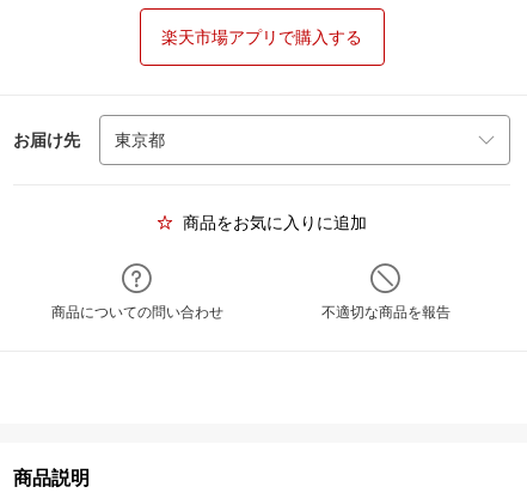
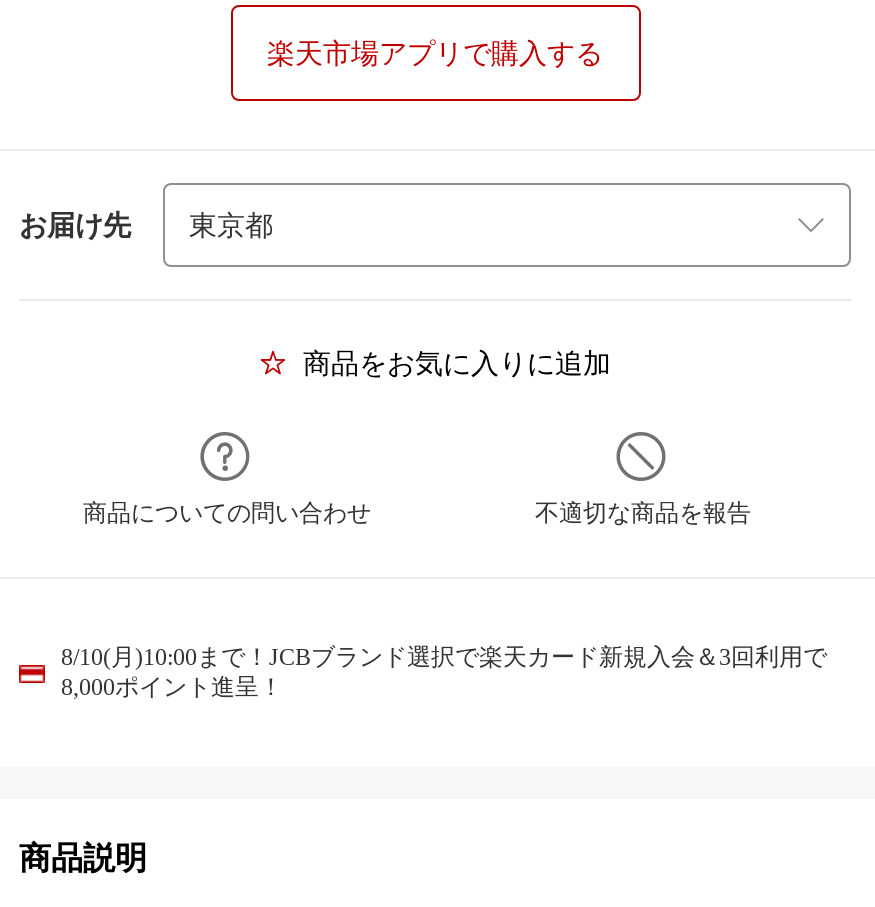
+ 8/10(月)10:00まで！JCBブランド選択で楽天カード新規入会＆3回利用で
+ 8,000ポイント進呈！
